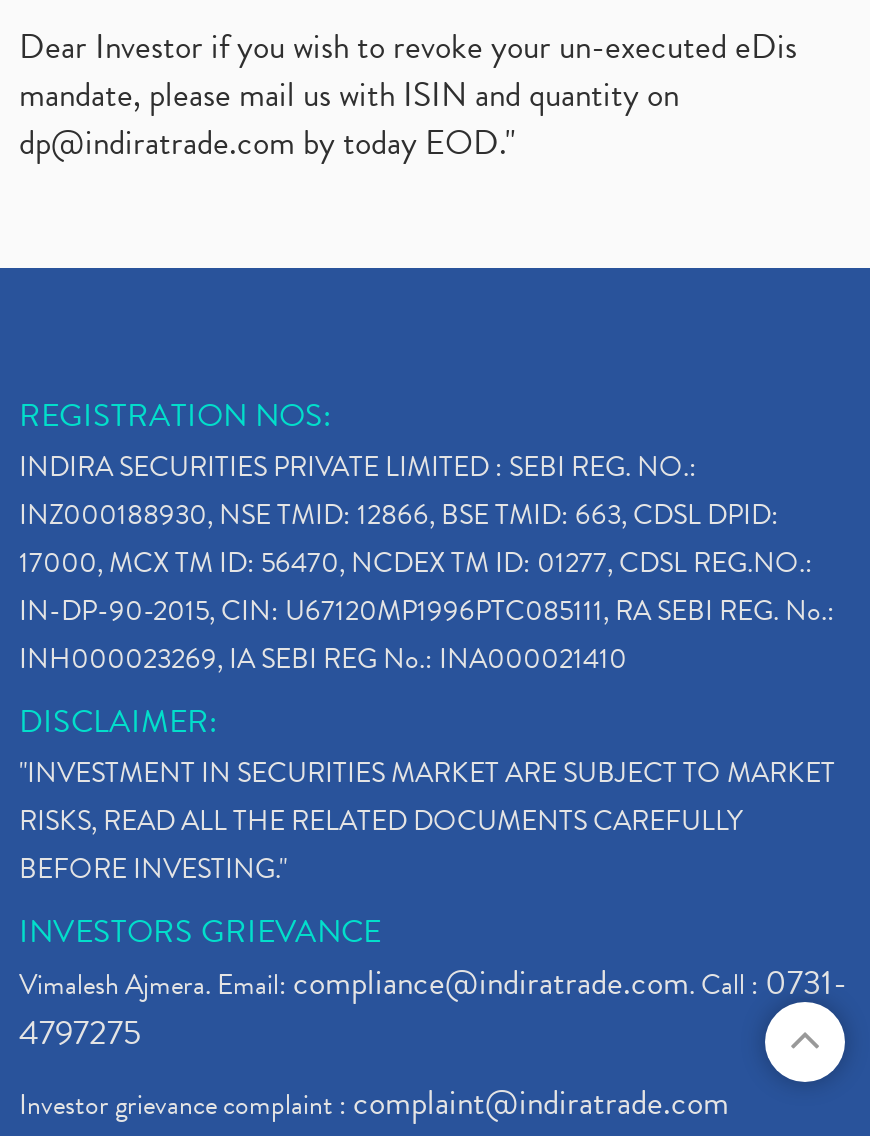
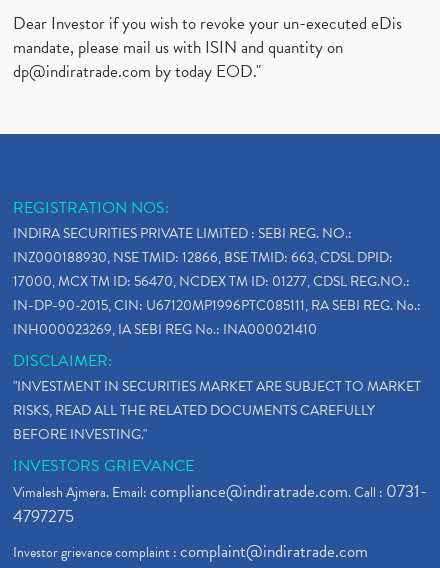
- [image]
